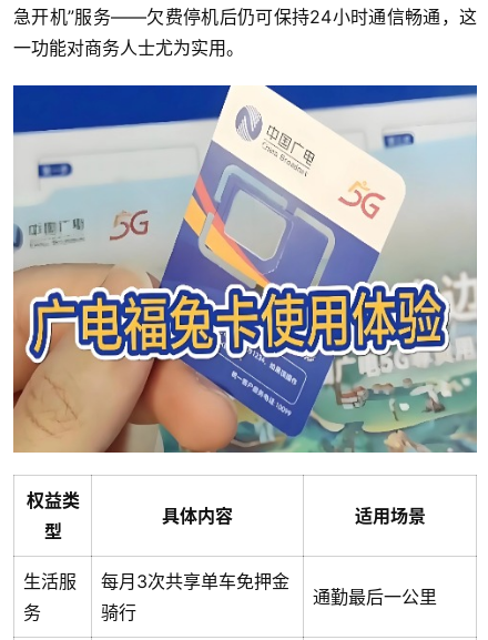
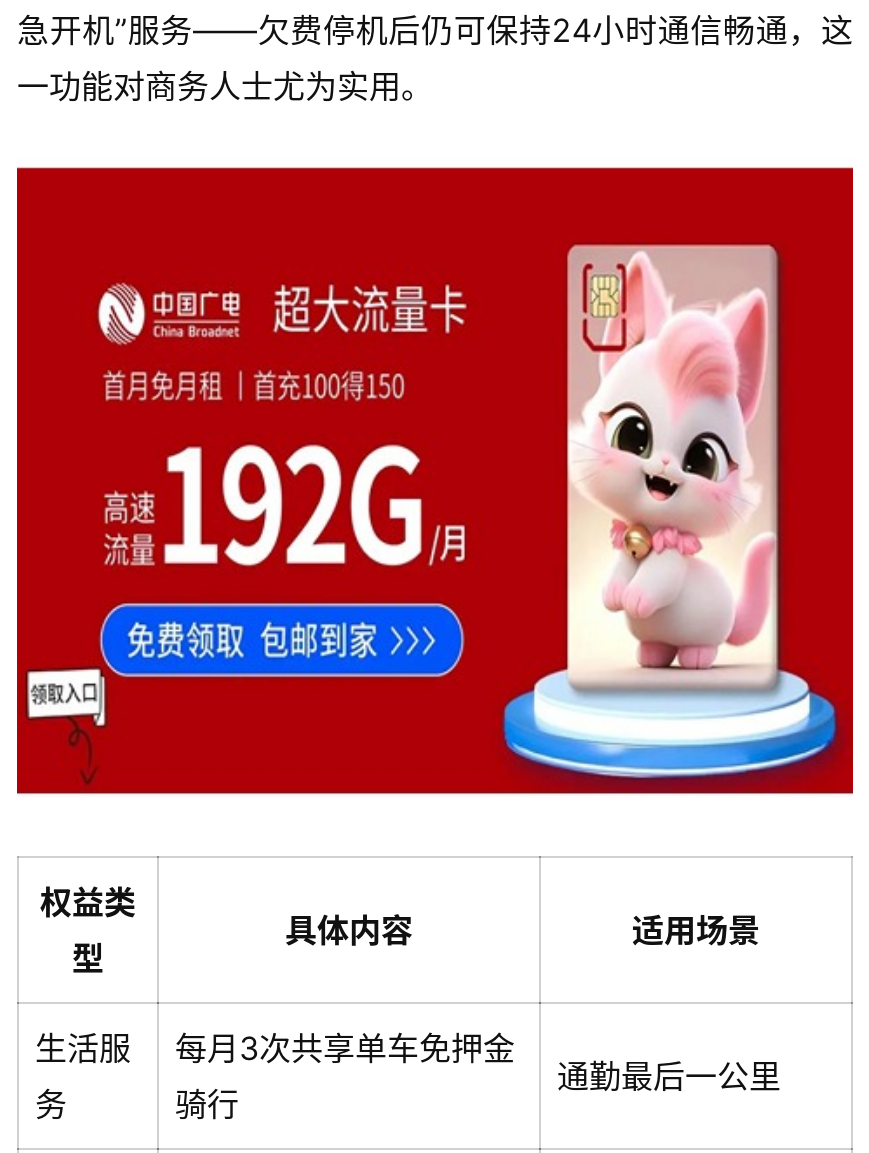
- [image]
+ [image]
